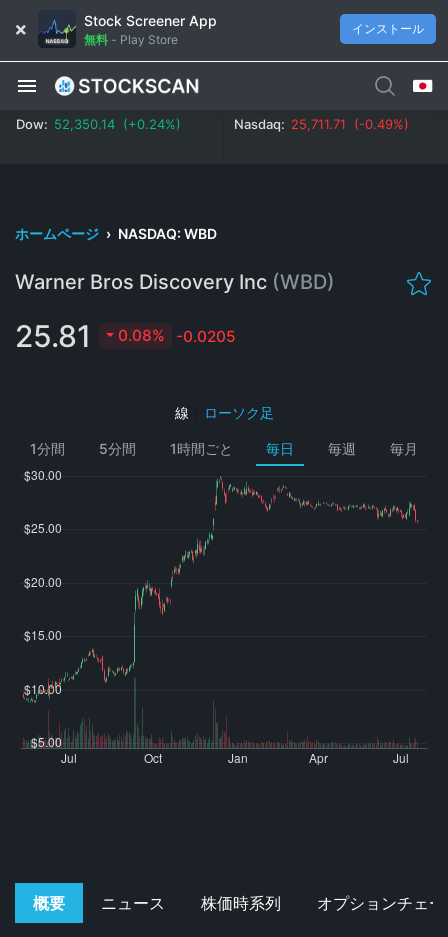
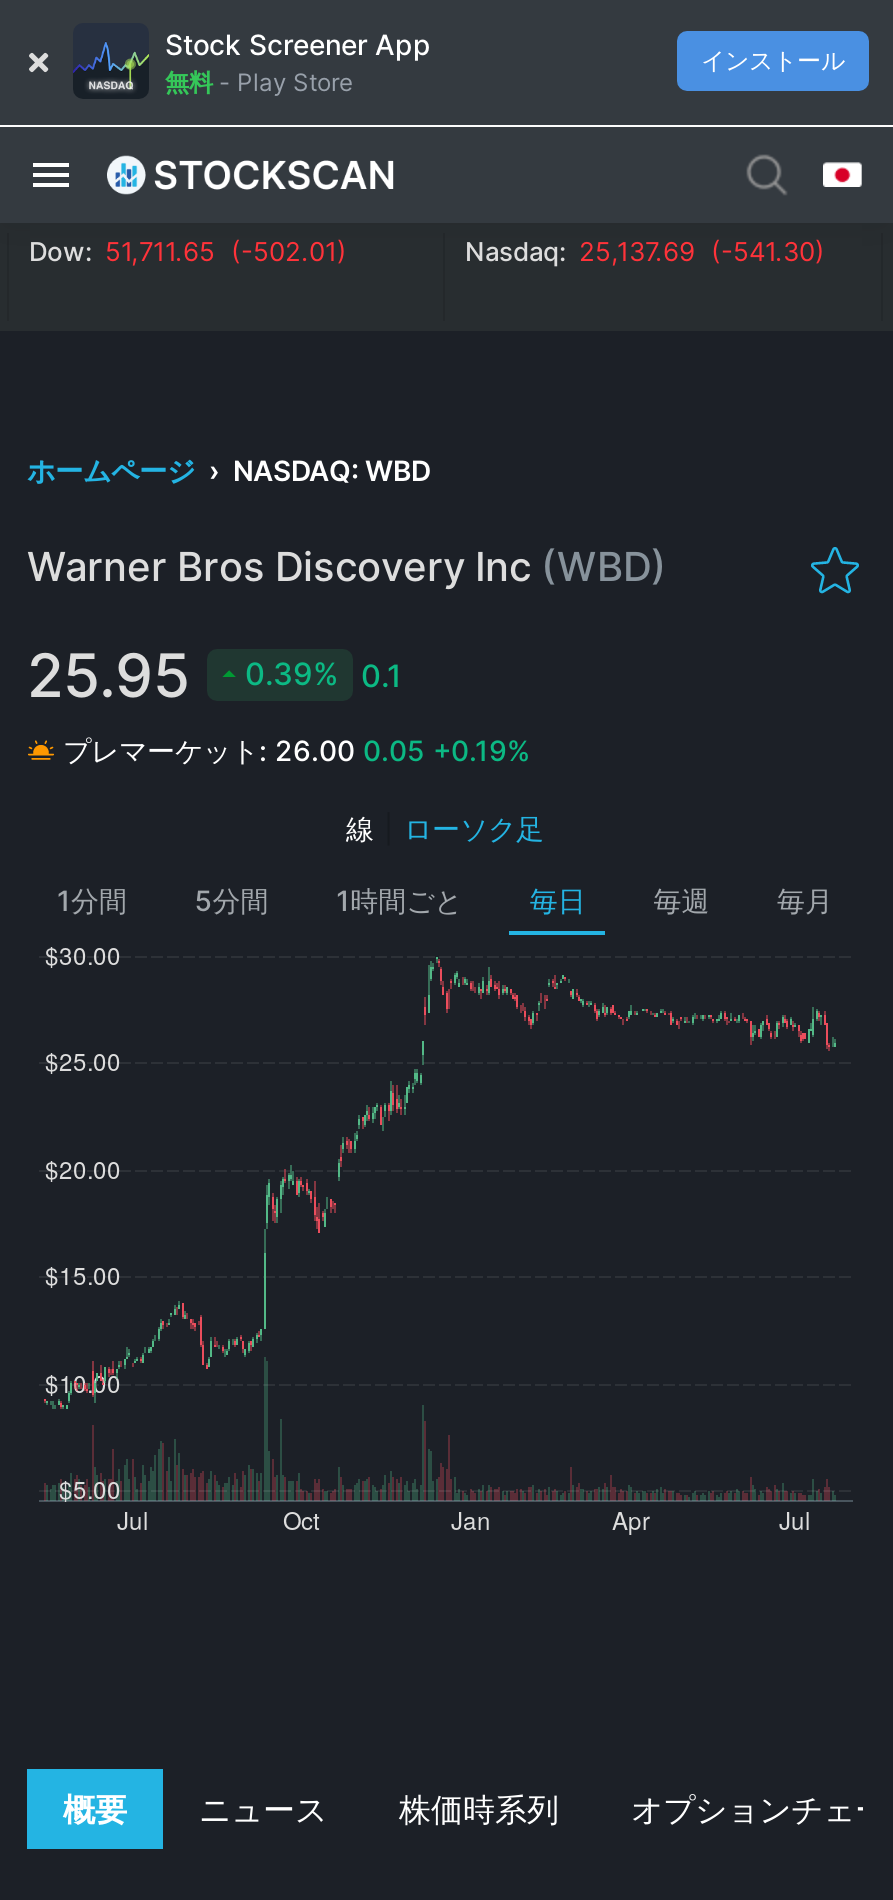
- Dow: 52,350.14 (+0.24%)
+ Dow: 51,711.65 (-502.01)

- Nasdaq: 25,711.71 (-0.49%)
+ Nasdaq: 25,137.69 (-541.30)

- 25.81
- 0.08% -0.0205
+ 25.95
+ 0.39% 0.1
+ プレマーケット: 26.00 0.05 +0.19%
